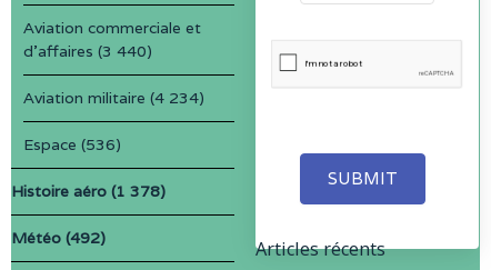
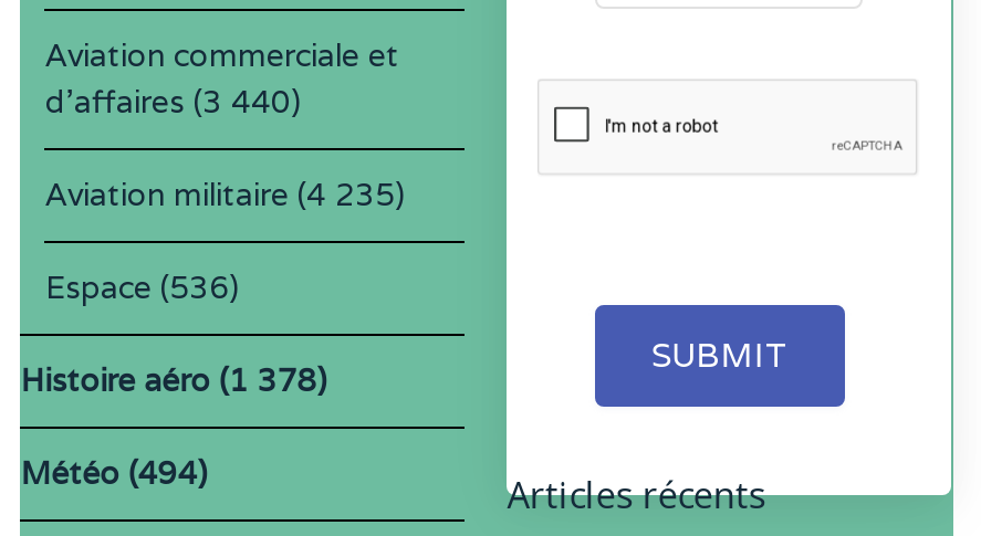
- Aviation militaire (4 234)
+ Aviation militaire (4 235)

- Météo (492)
+ Météo (494)
